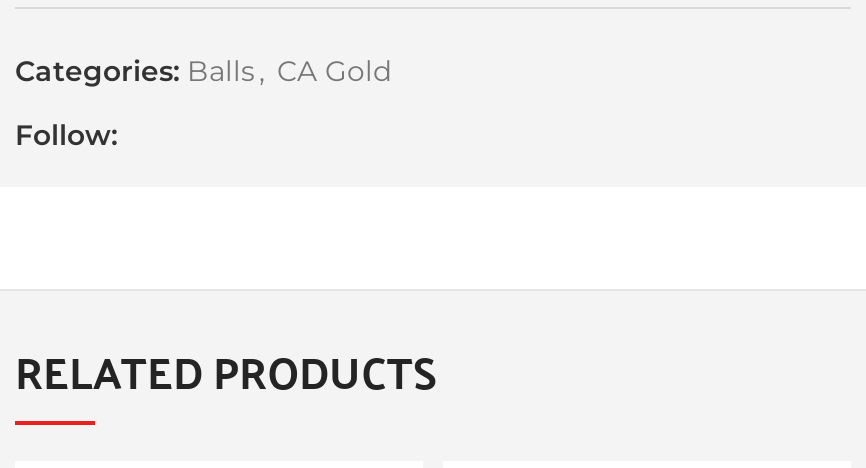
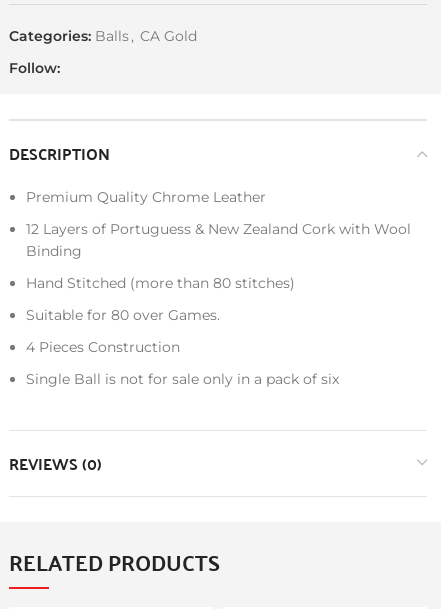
+ DESCRIPTION
+ Premium Quality Chrome Leather
+ 12 Layers of Portuguess & New Zealand Cork with Wool
+ Binding
+ Hand Stitched (more than 80 stitches)
+ Suitable for 80 over Games.
+ 4 Pieces Construction
+ Single Ball is not for sale only in a pack of six
+ REVIEWS (0)
